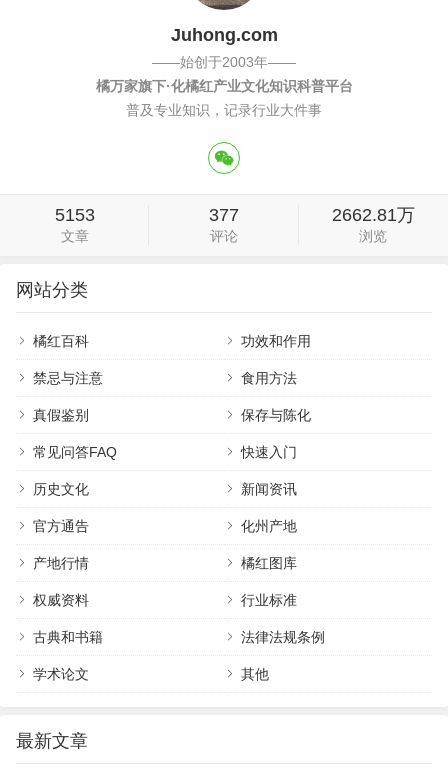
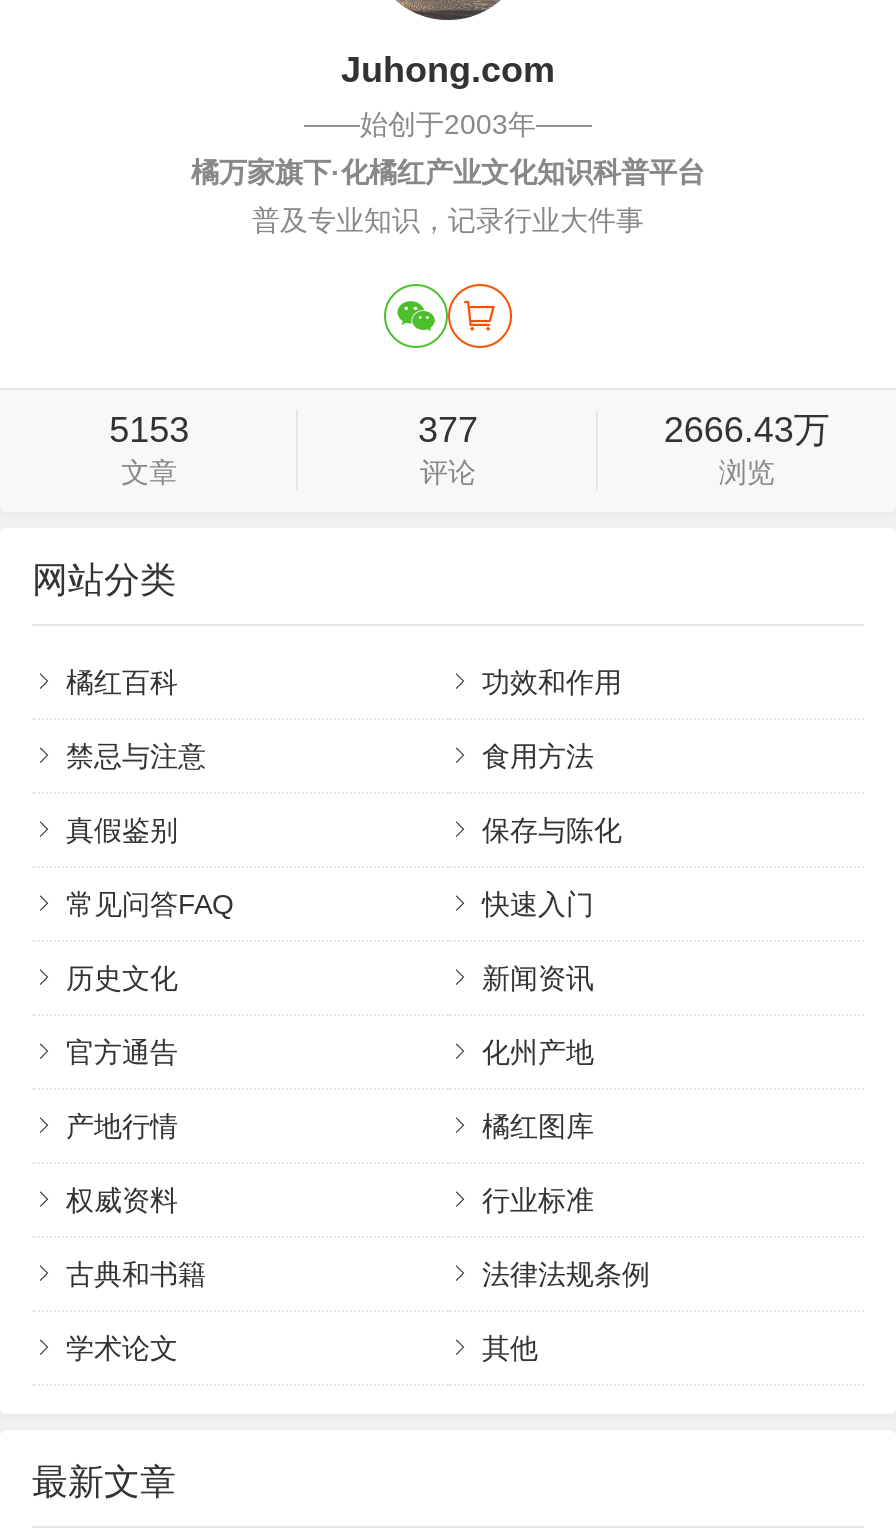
- [image]
+ [image]

- 2662.81万
+ 2666.43万
